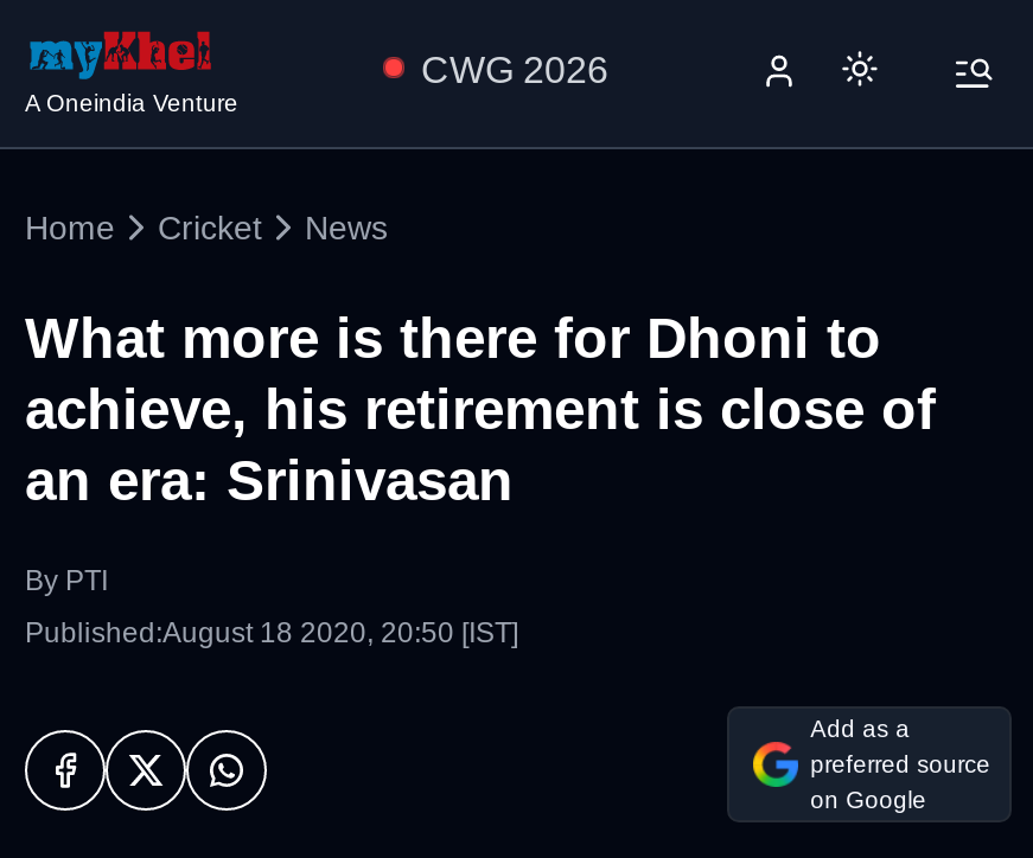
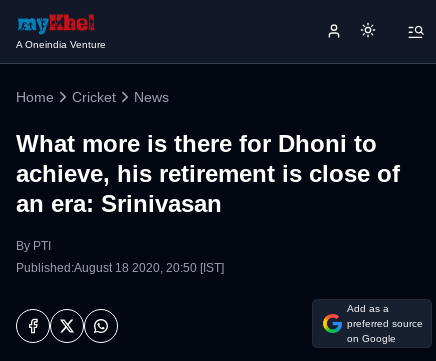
- CWG 2026
